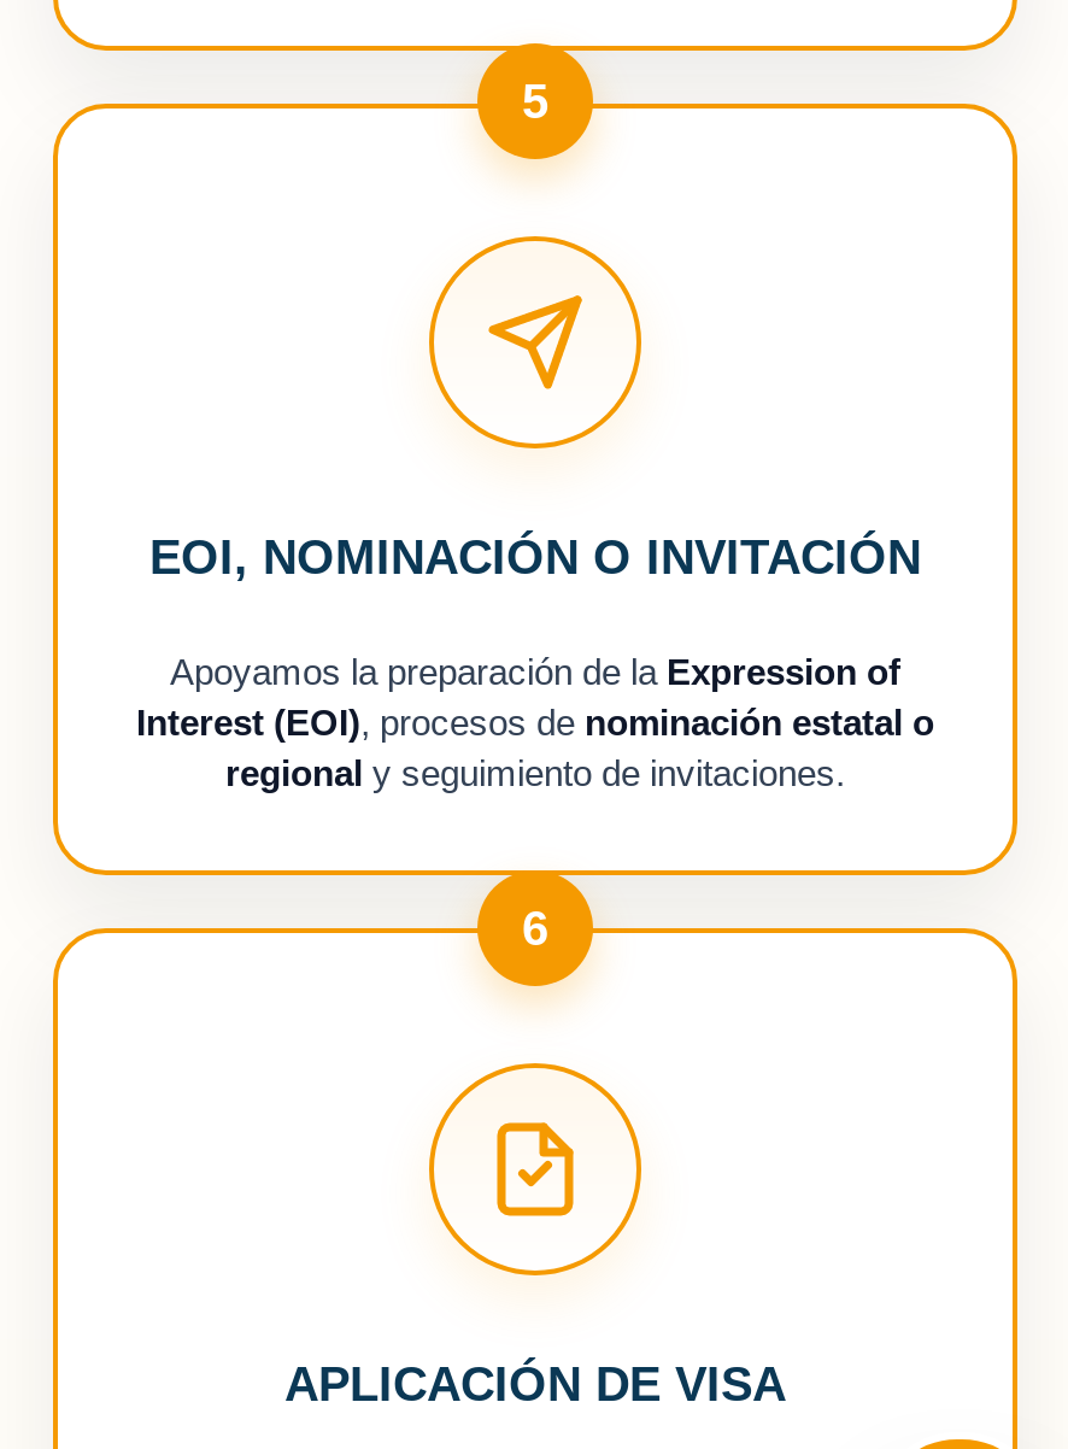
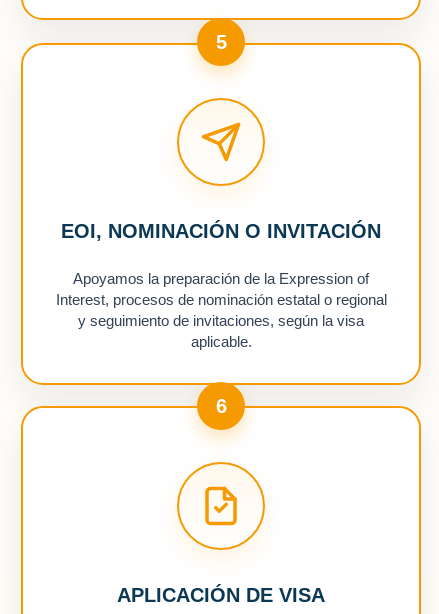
- Interest (EOI), procesos de nominación estatal o
- regional y seguimiento de invitaciones.
+ Interest, procesos de nominación estatal o regional
+ y seguimiento de invitaciones, según la visa
+ aplicable.
